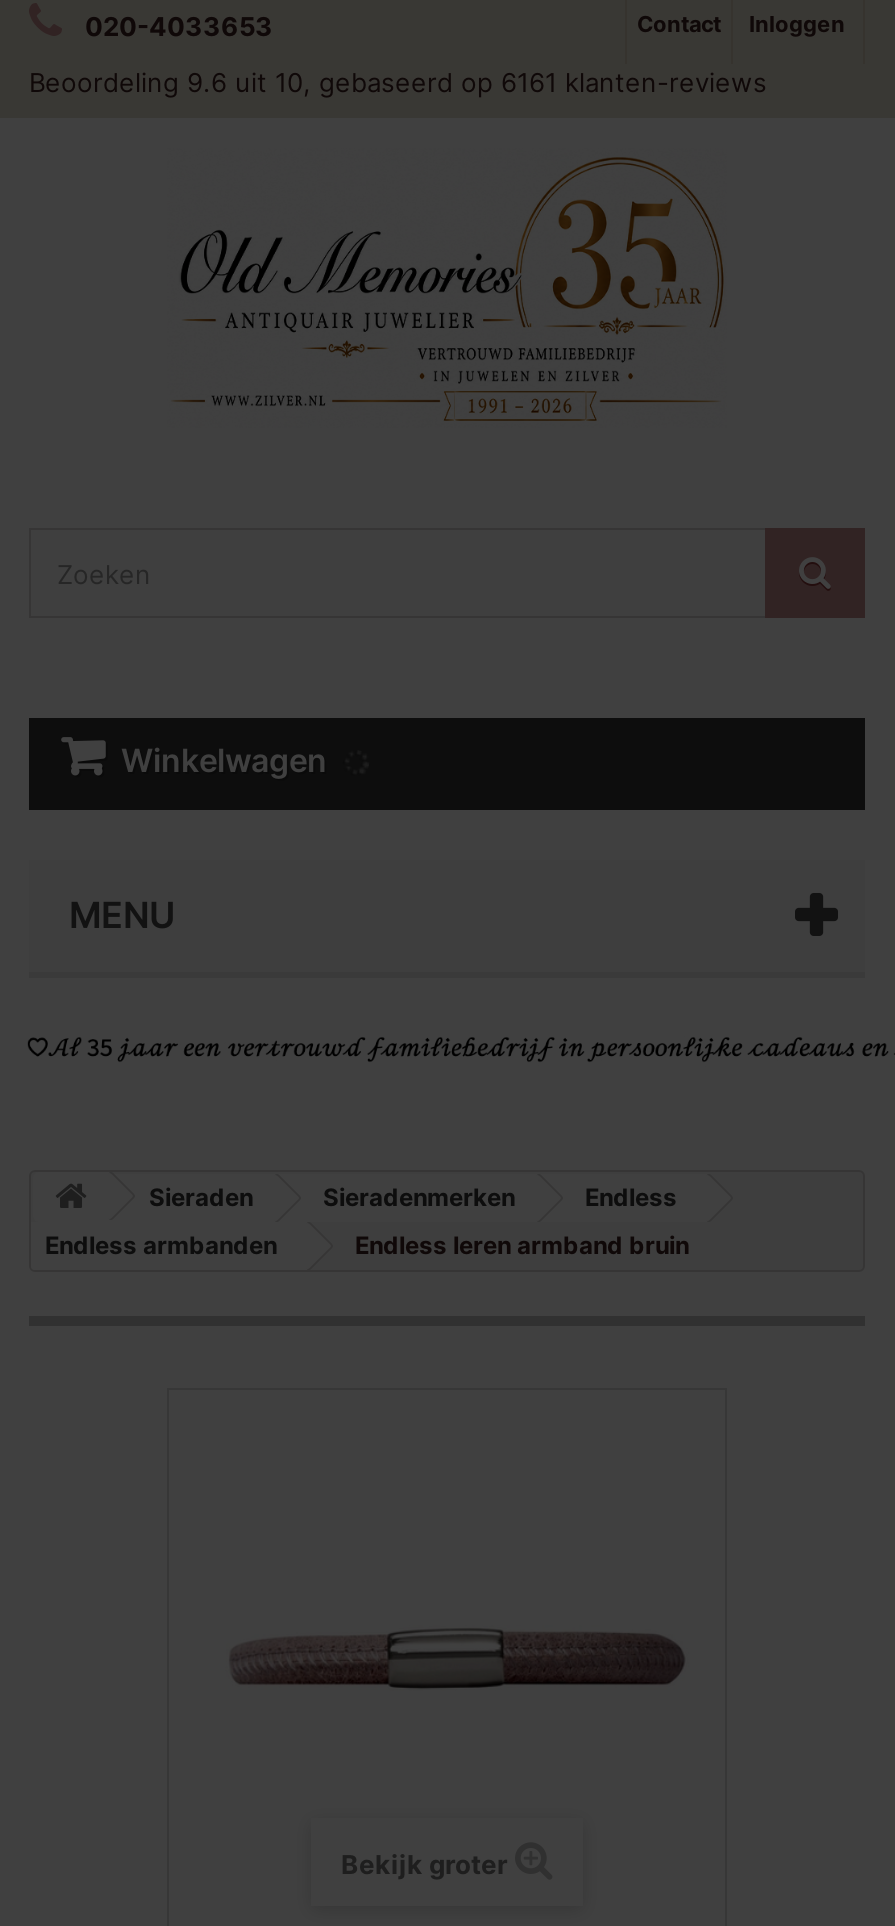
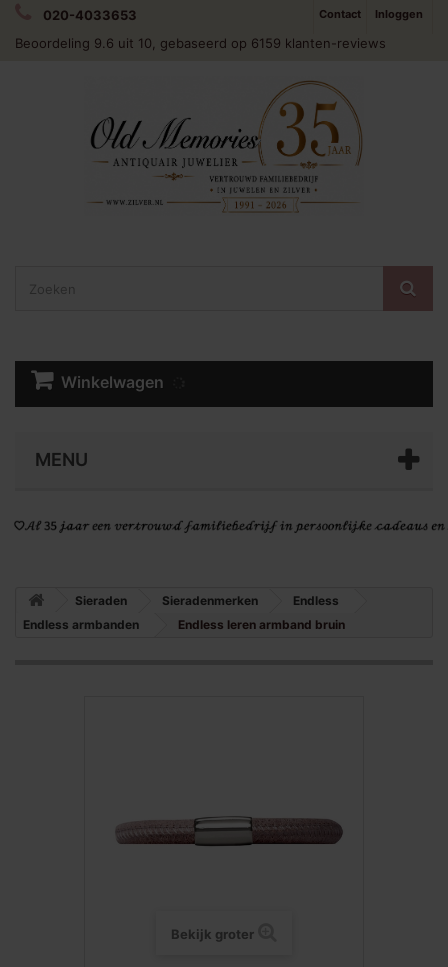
- Beoordeling 9.6 uit 10, gebaseerd op 6161 klanten-reviews
+ Beoordeling 9.6 uit 10, gebaseerd op 6159 klanten-reviews
